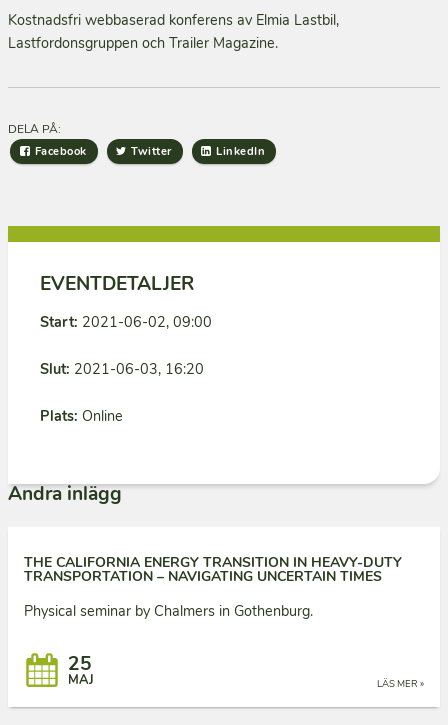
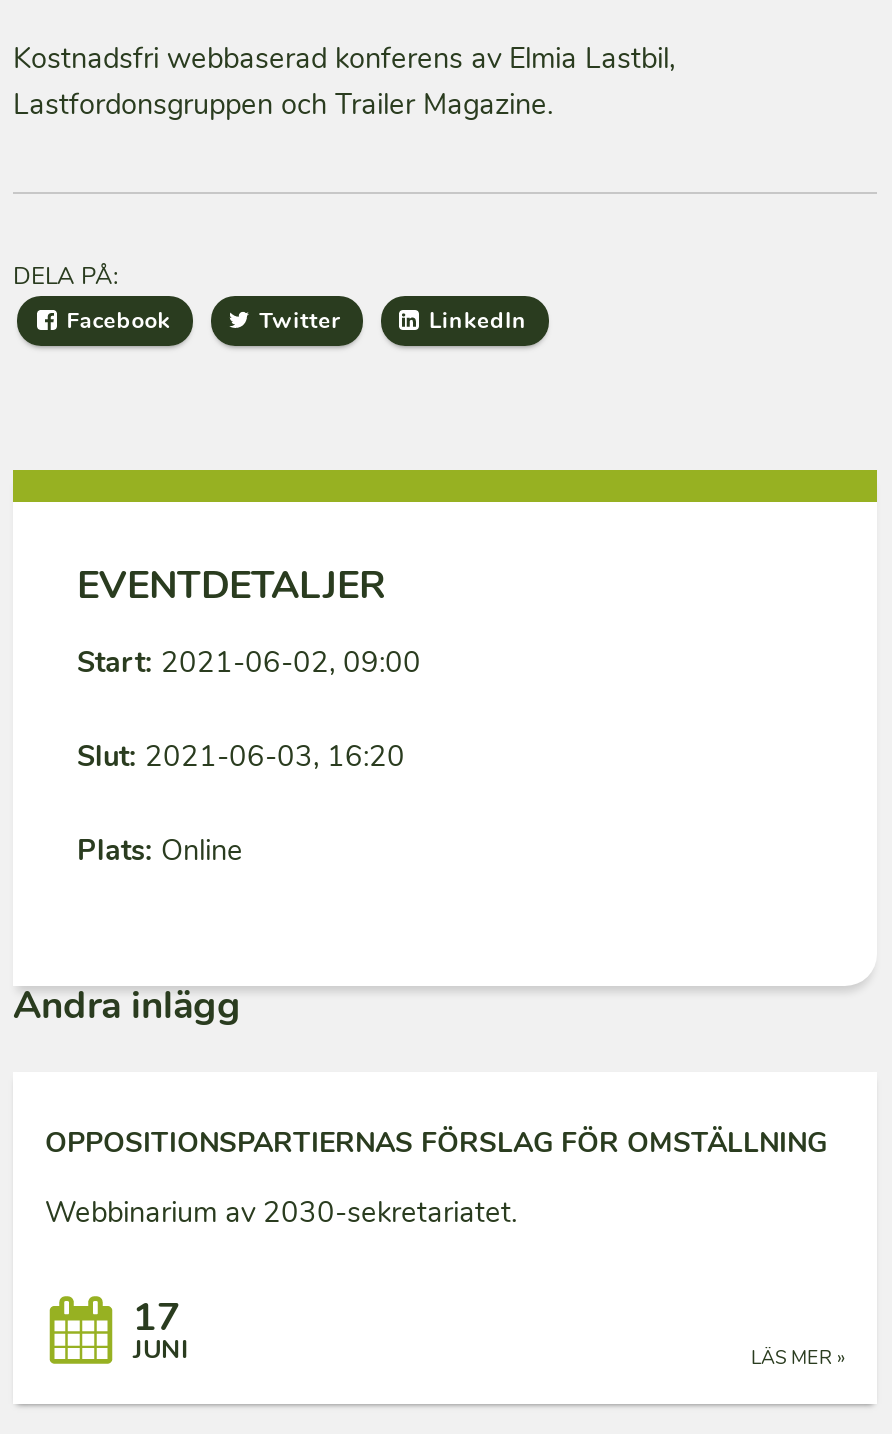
- THE CALIFORNIA ENERGY TRANSITION IN HEAVY-DUTY
- TRANSPORTATION – NAVIGATING UNCERTAIN TIMES
+ OPPOSITIONSPARTIERNAS FÖRSLAG FÖR OMSTÄLLNING

- Physical seminar by Chalmers in Gothenburg.
+ Webbinarium av 2030-sekretariatet.

- 25
- MAJ
+ 17
+ JUNI
